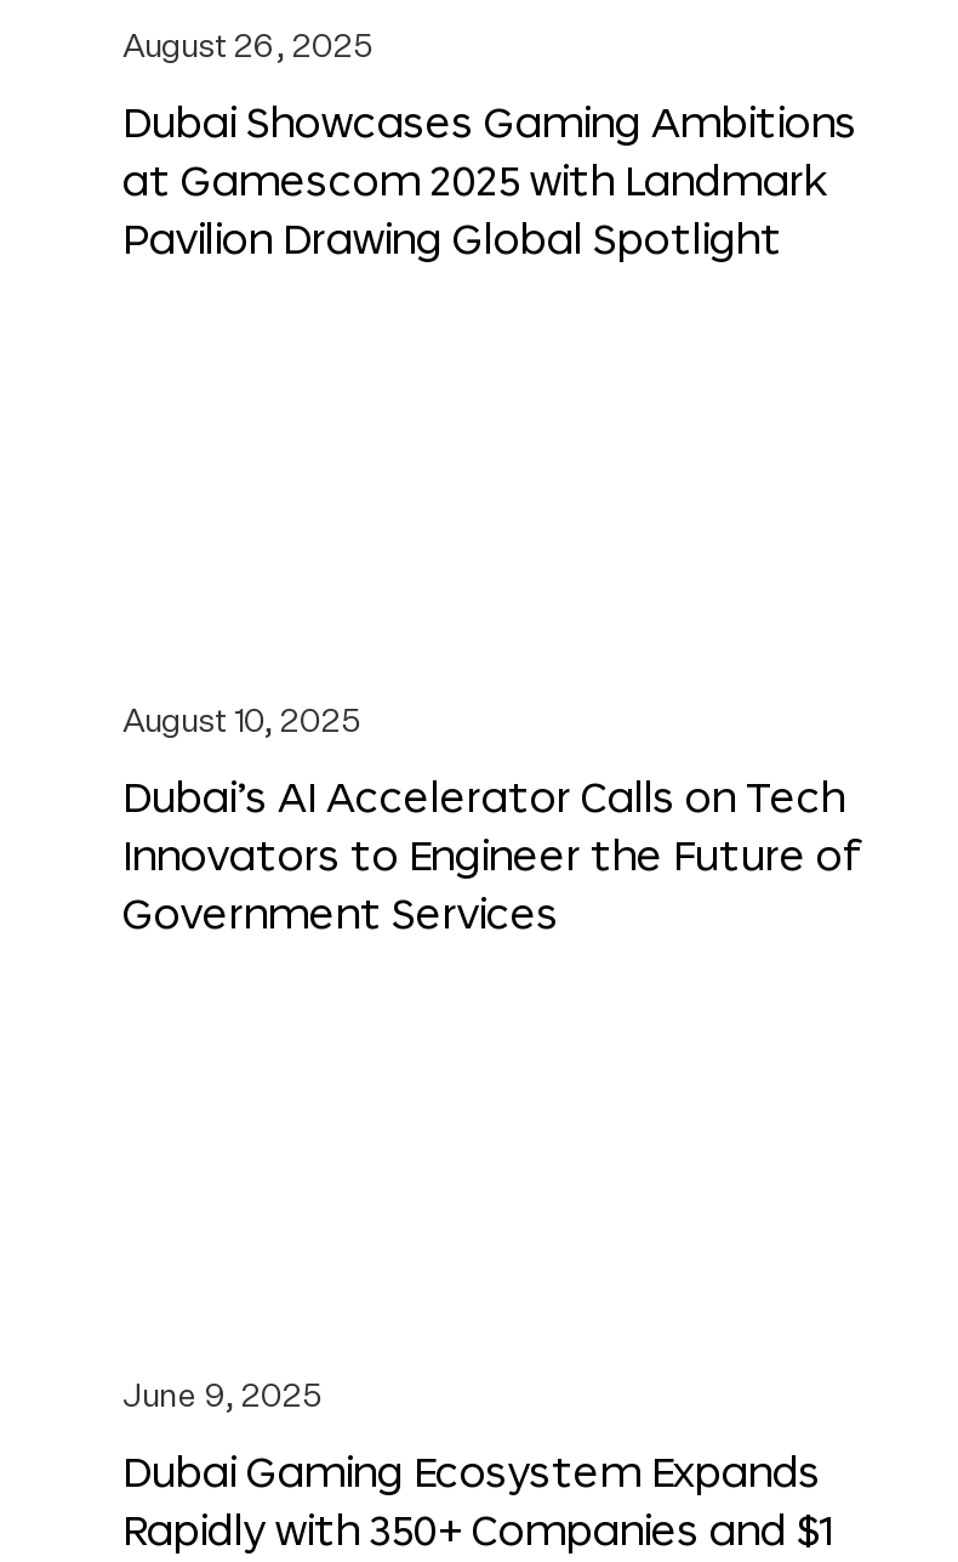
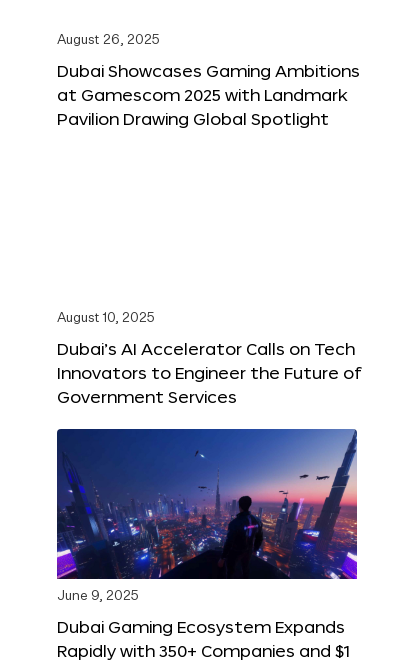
+ [image]
